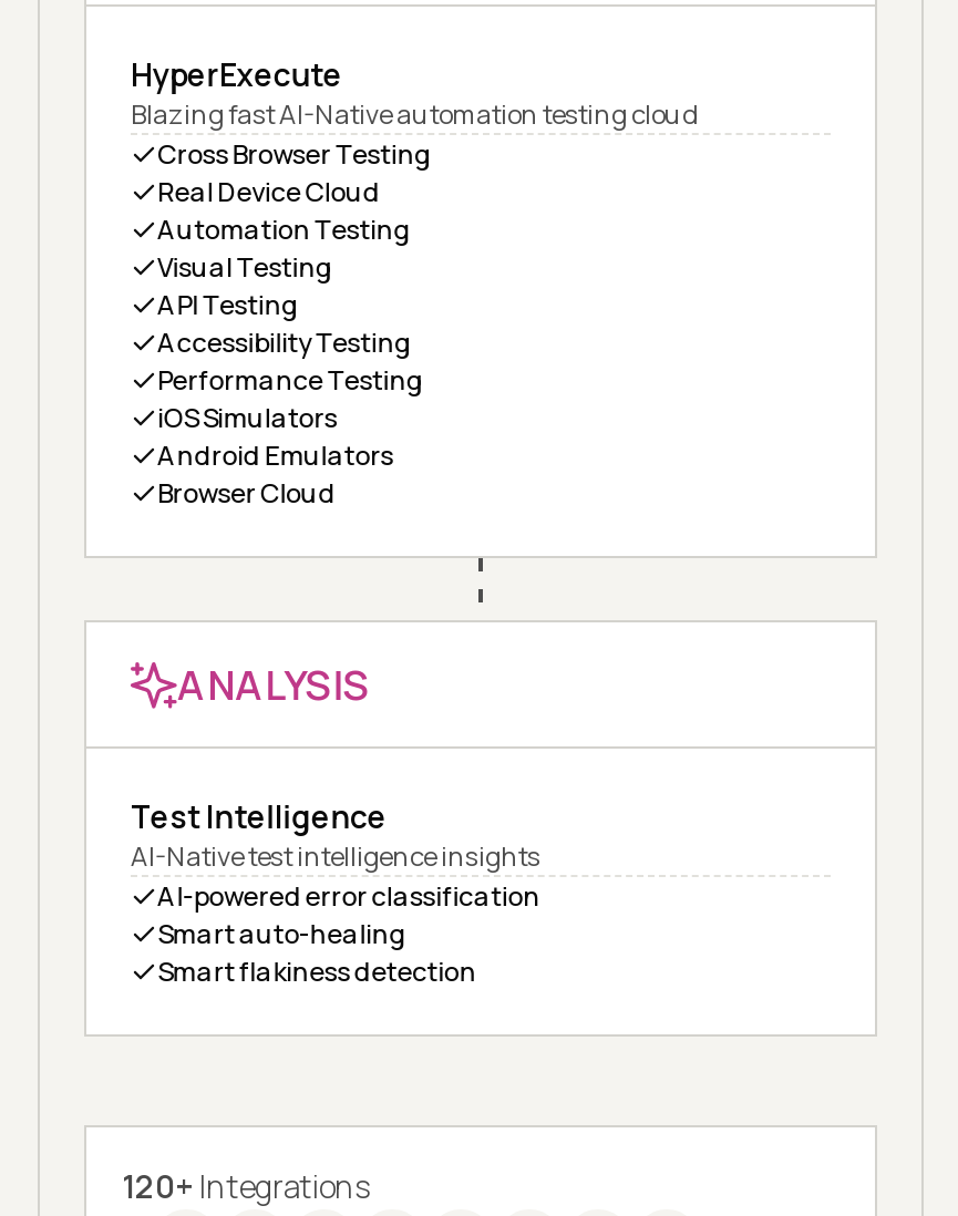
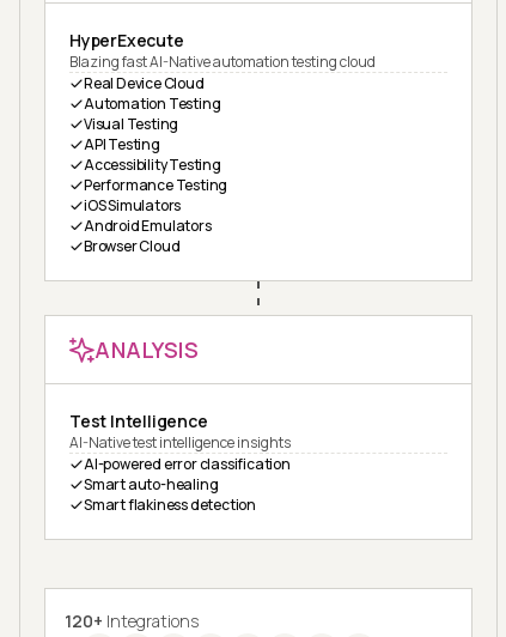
- Cross Browser Testing
